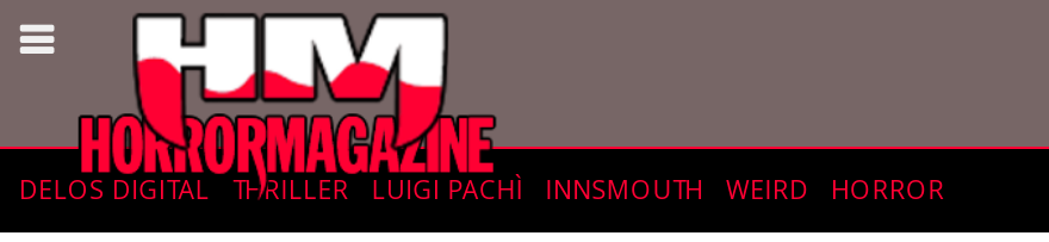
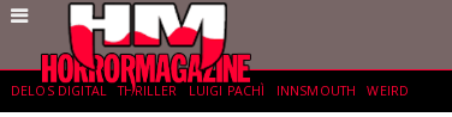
- HORROR
